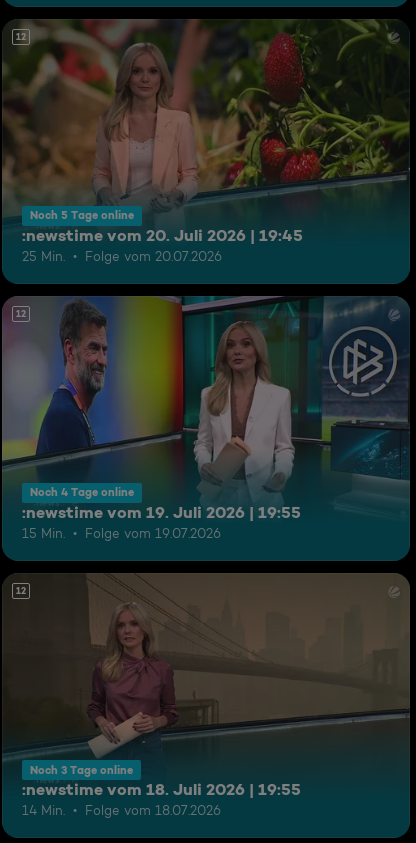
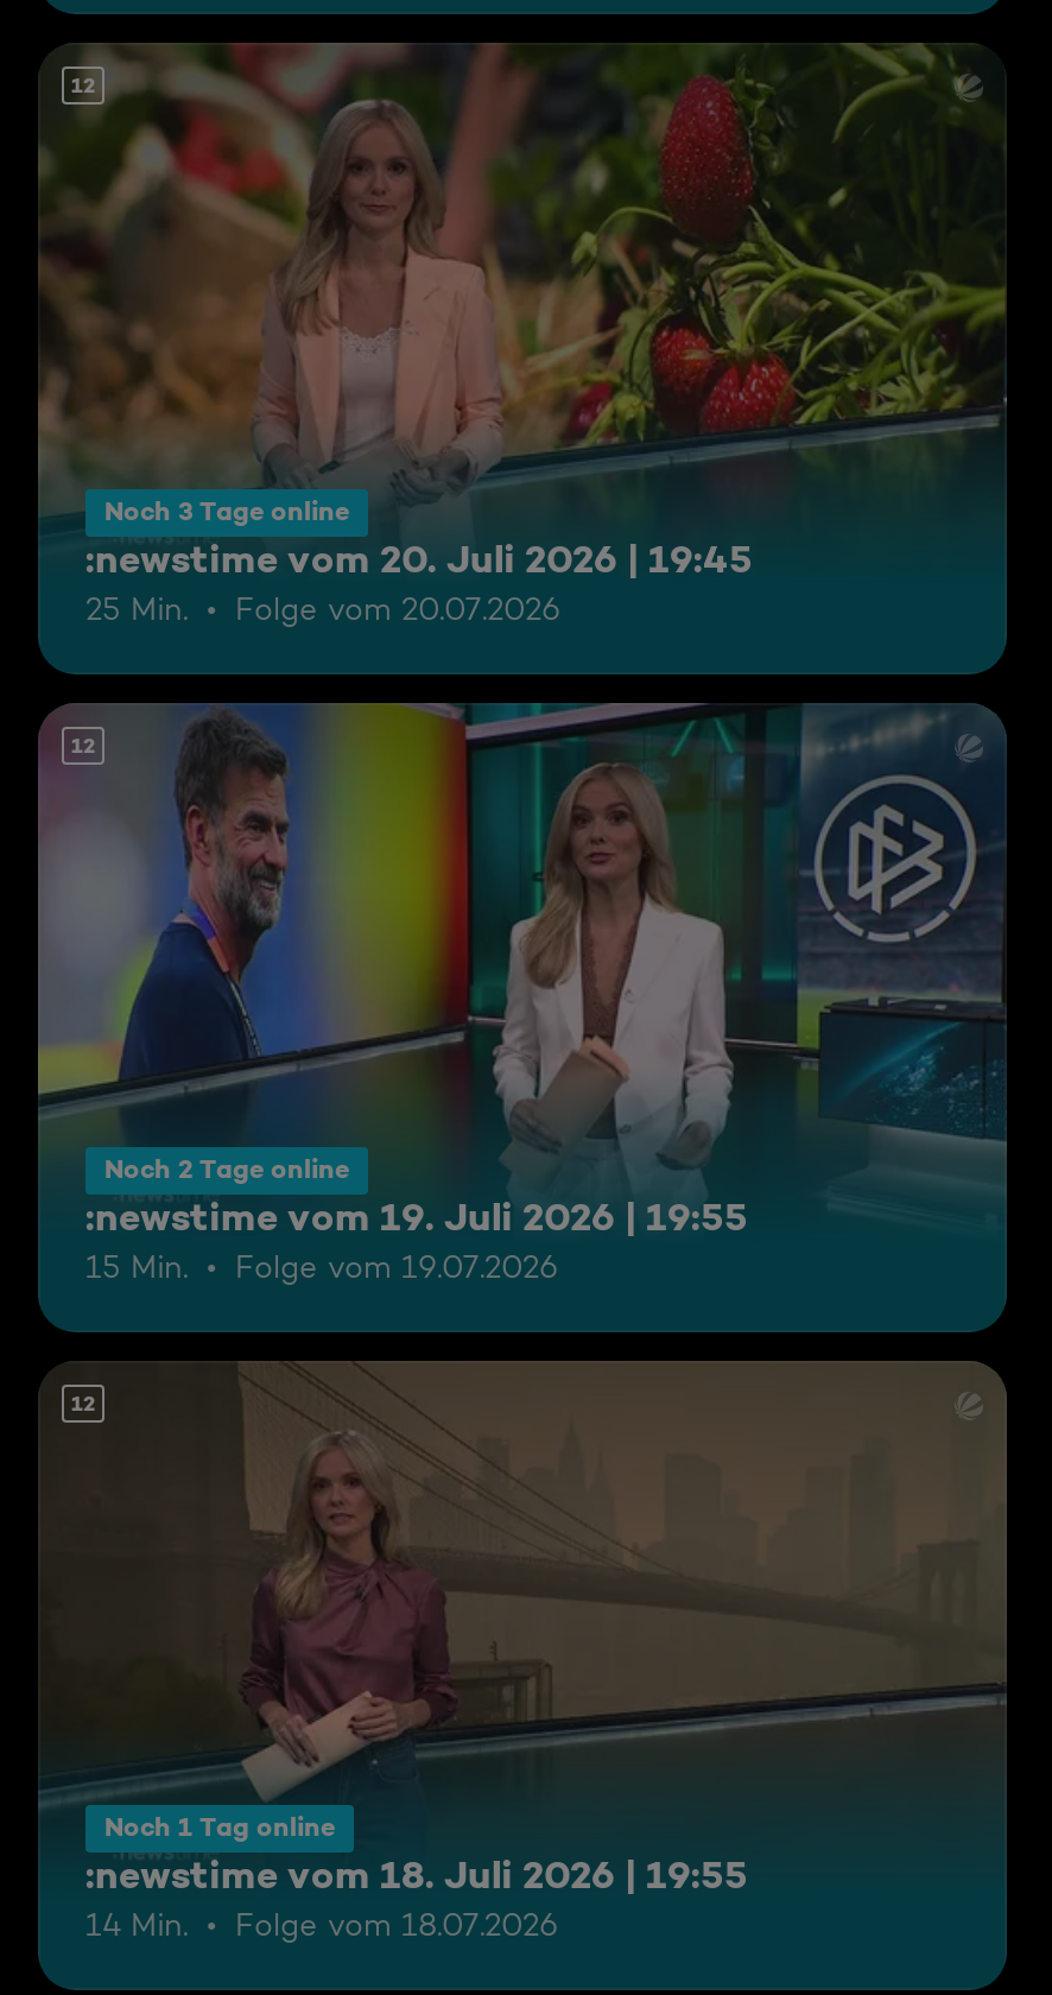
- Noch 5 Tage online

- Noch 4 Tage online
+ Noch 2 Tage online

+ Noch 1 Tag online

moved up: Noch 3 Tage online
